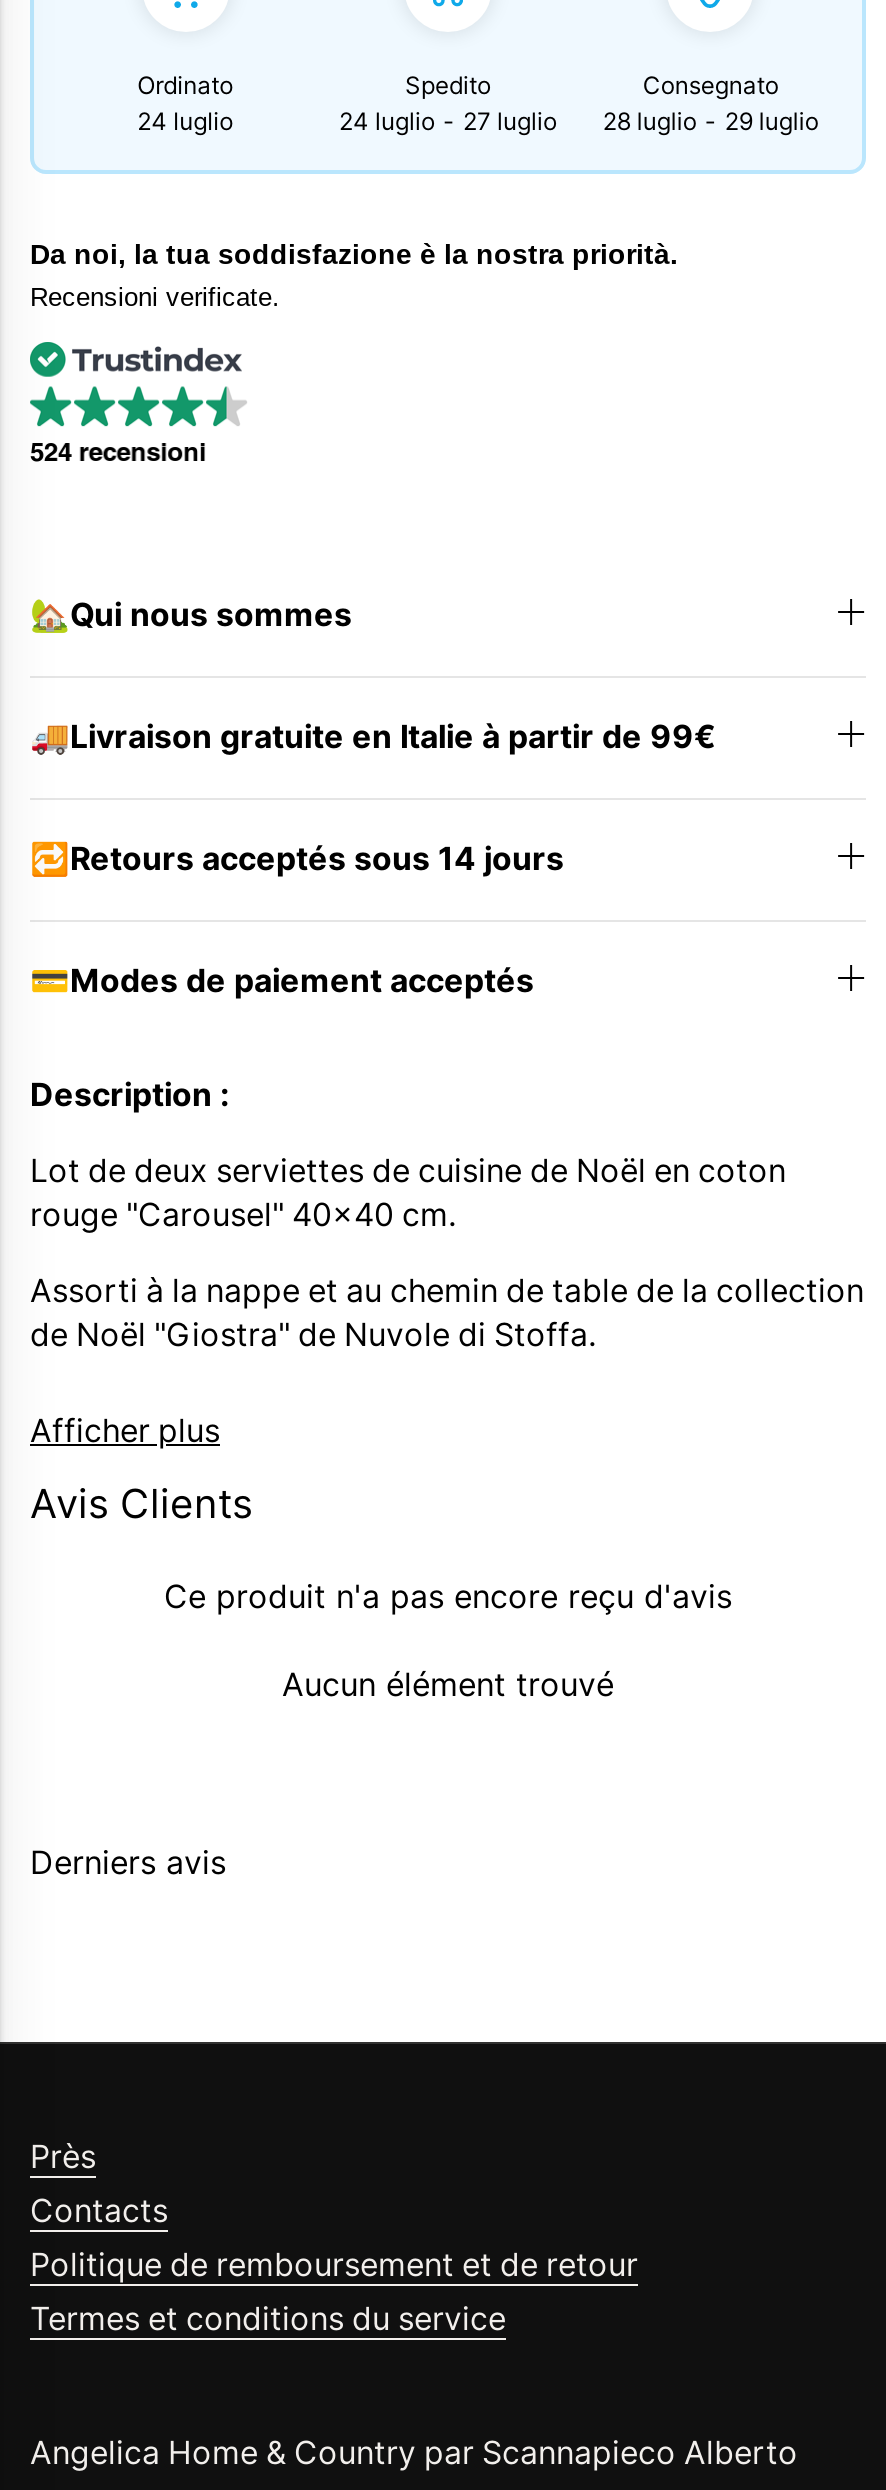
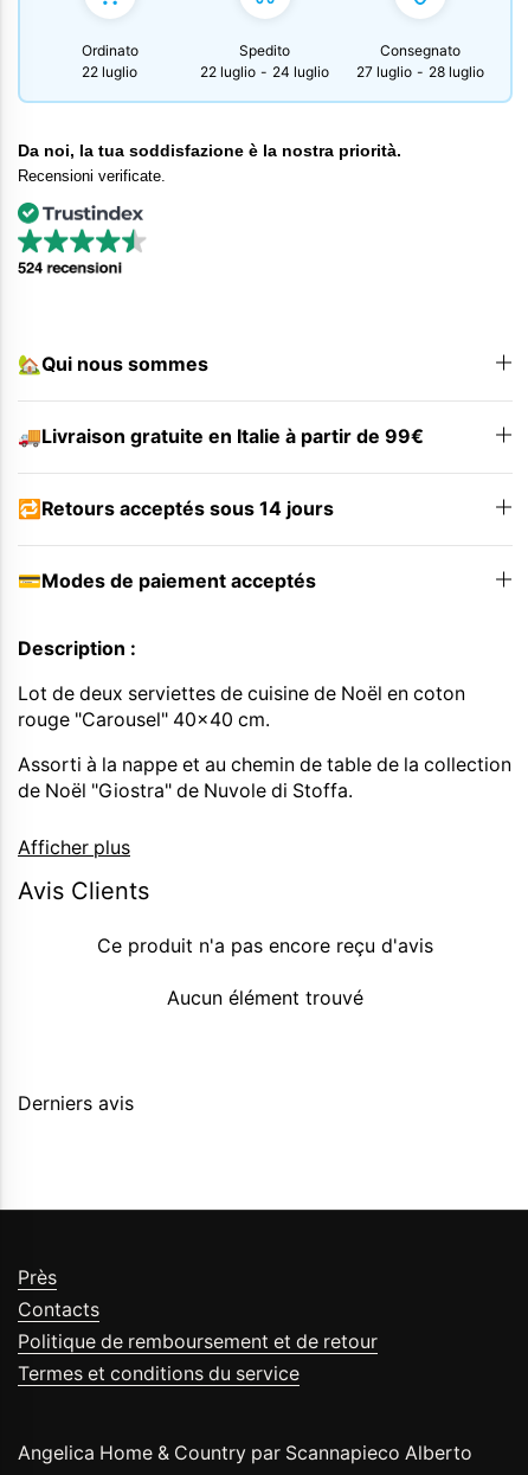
- 24 luglio
+ 22 luglio

- 24 luglio - 27 luglio
+ 22 luglio - 24 luglio

- 28 luglio - 29 luglio
+ 27 luglio - 28 luglio
